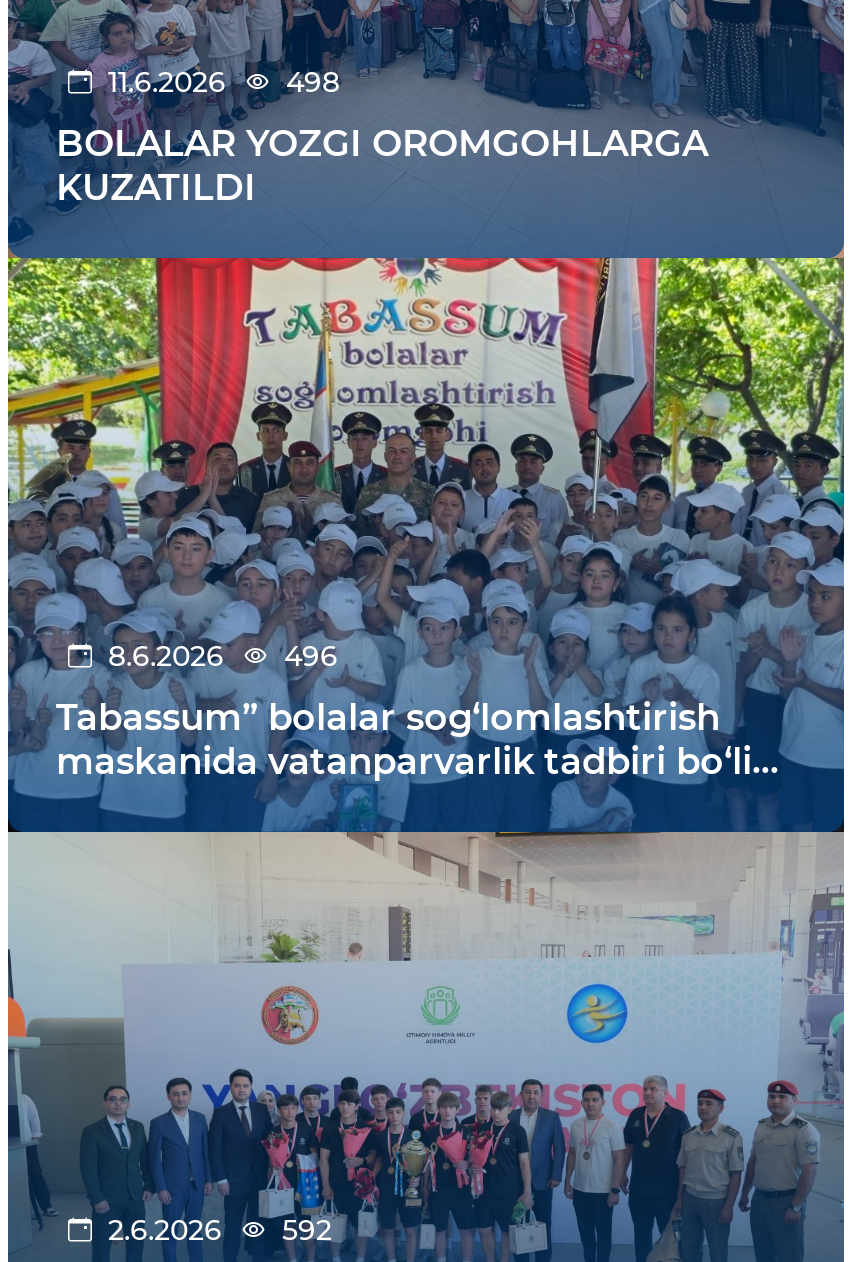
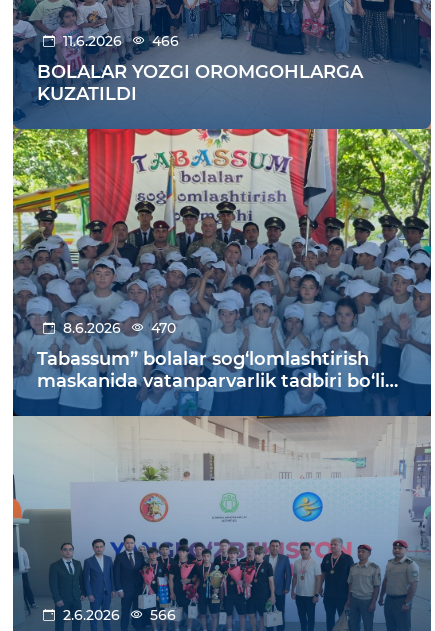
- 498
+ 466

- 8.6.2026 496
+ 8.6.2026 470

- 2.6.2026 592
+ 2.6.2026 566
